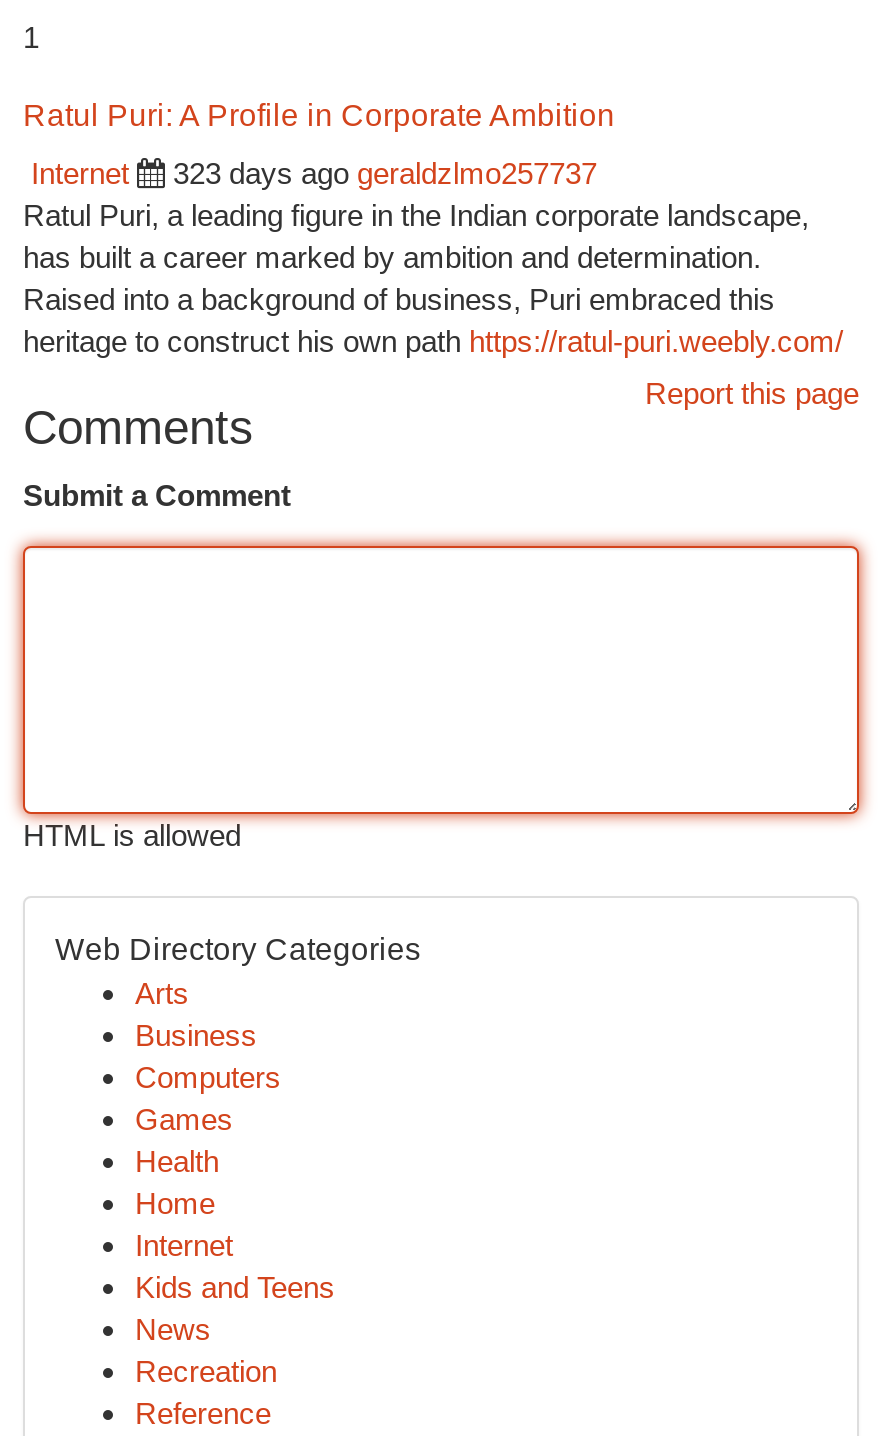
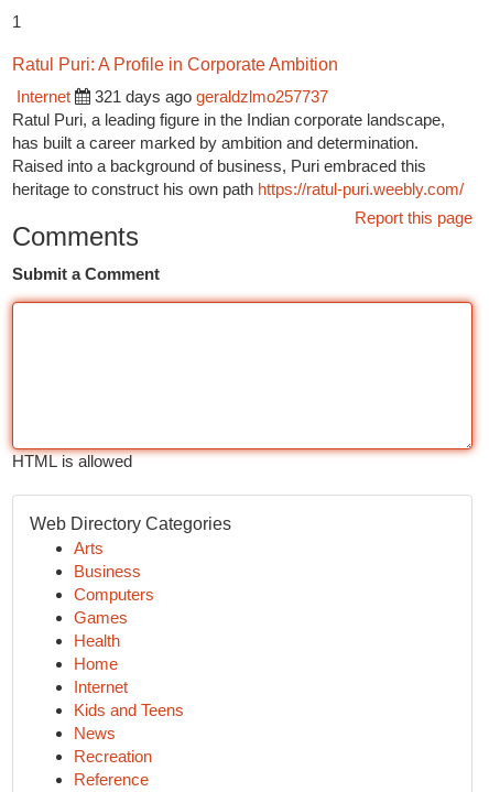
- 323 days ago geraldzlmo257737
+ 321 days ago geraldzlmo257737
